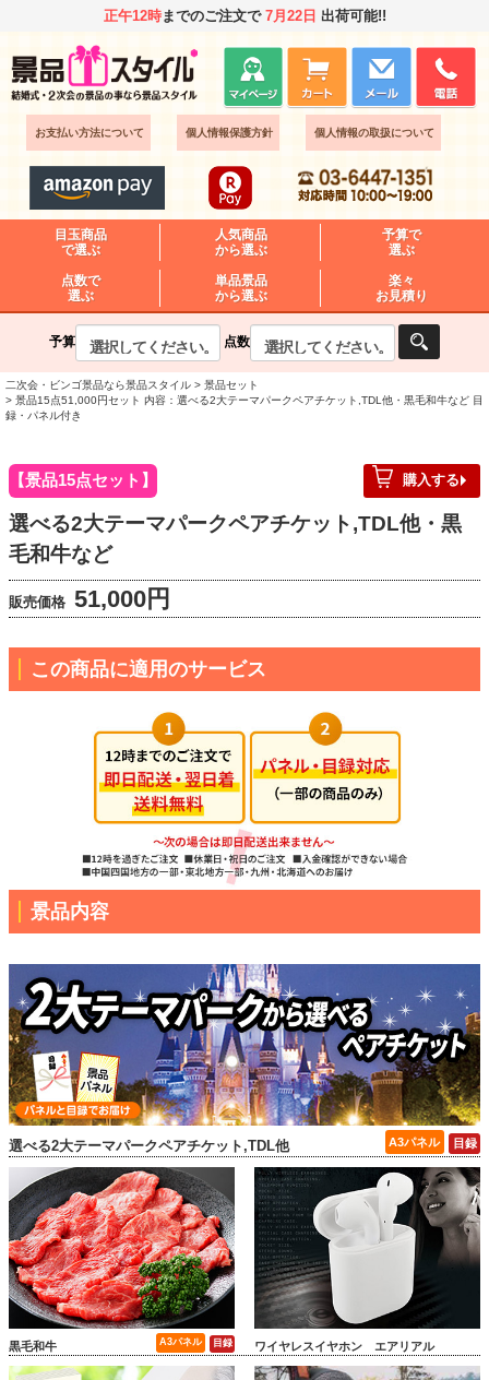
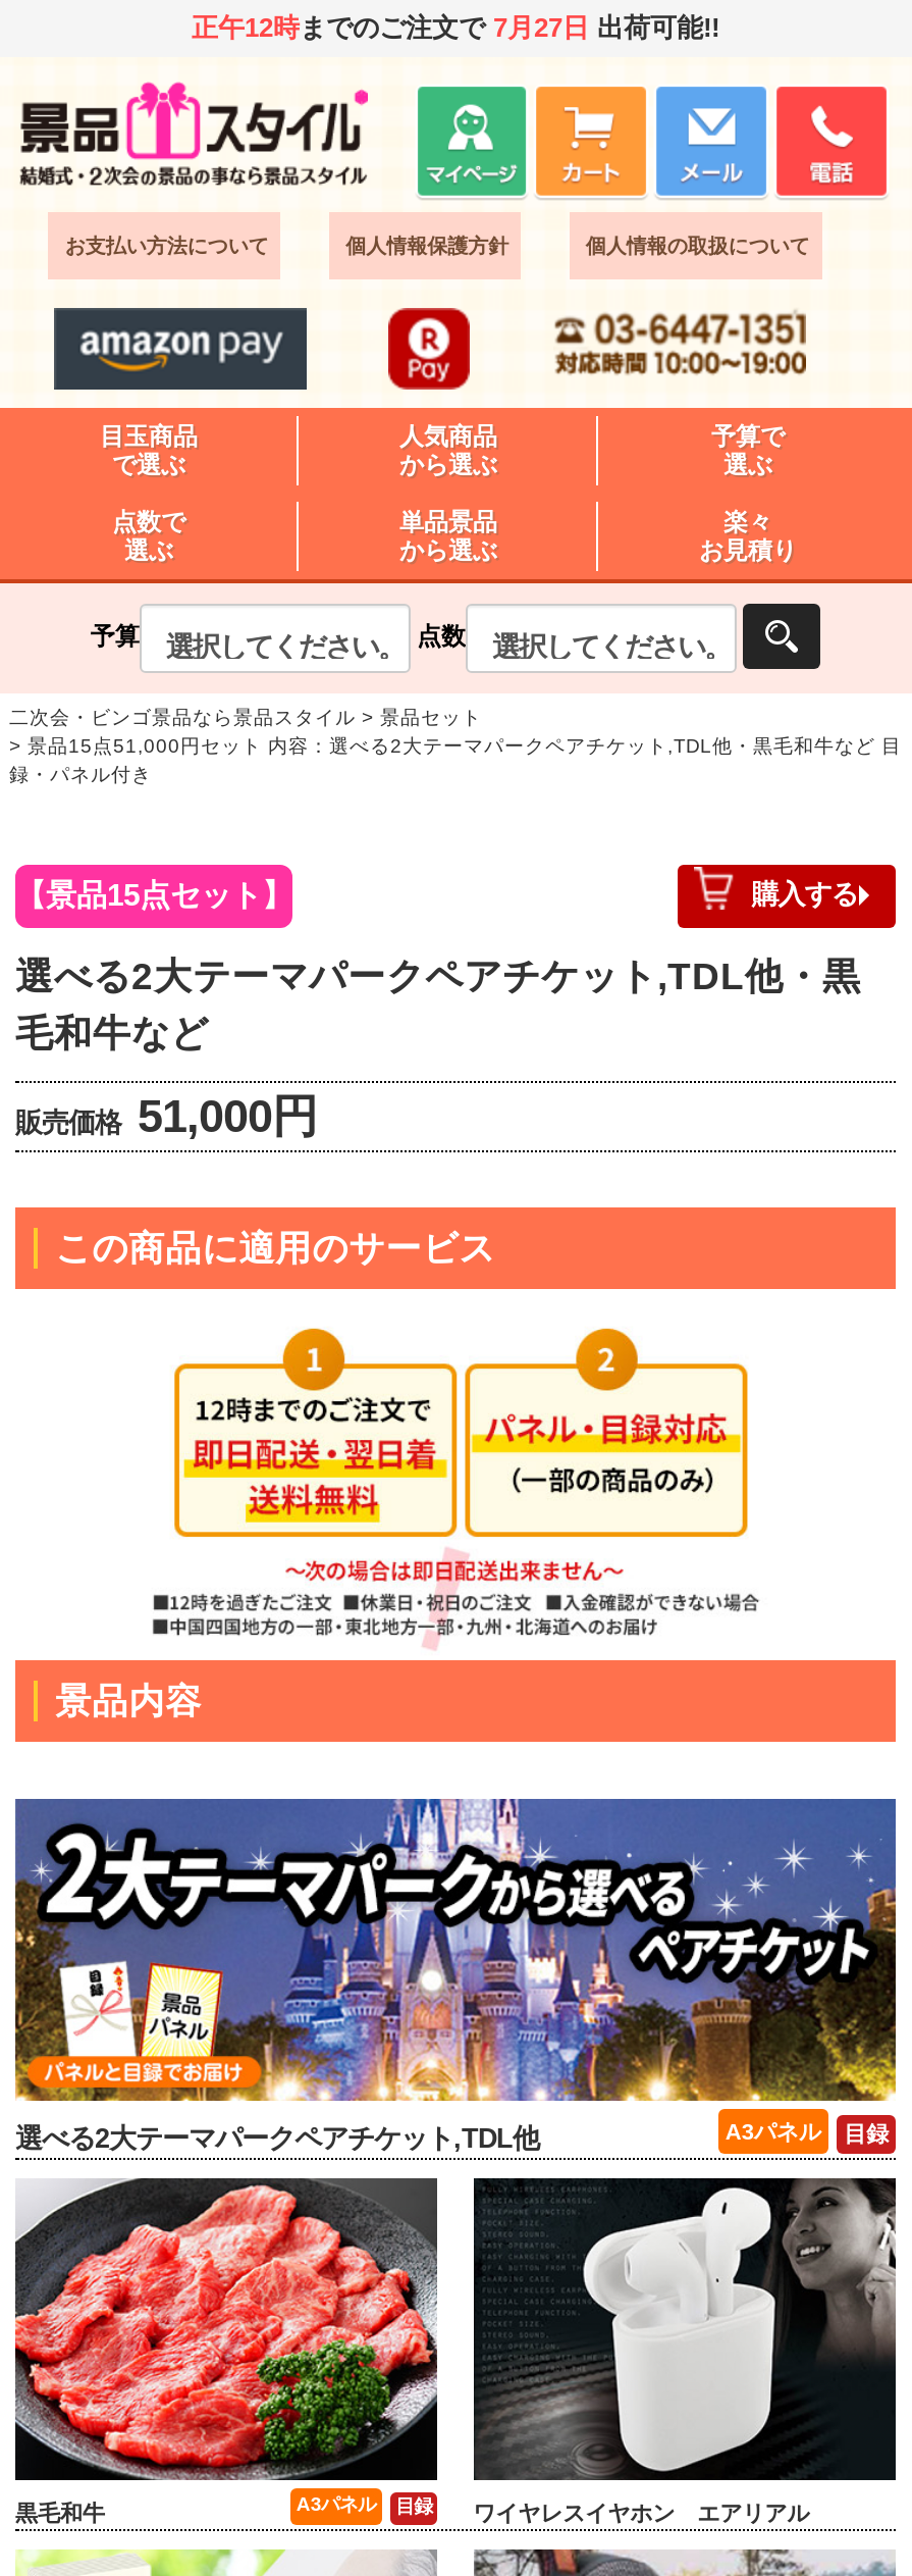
- 正午12時までのご注文で 7月22日出荷可能!!
+ 正午12時までのご注文で 7月27日出荷可能!!
